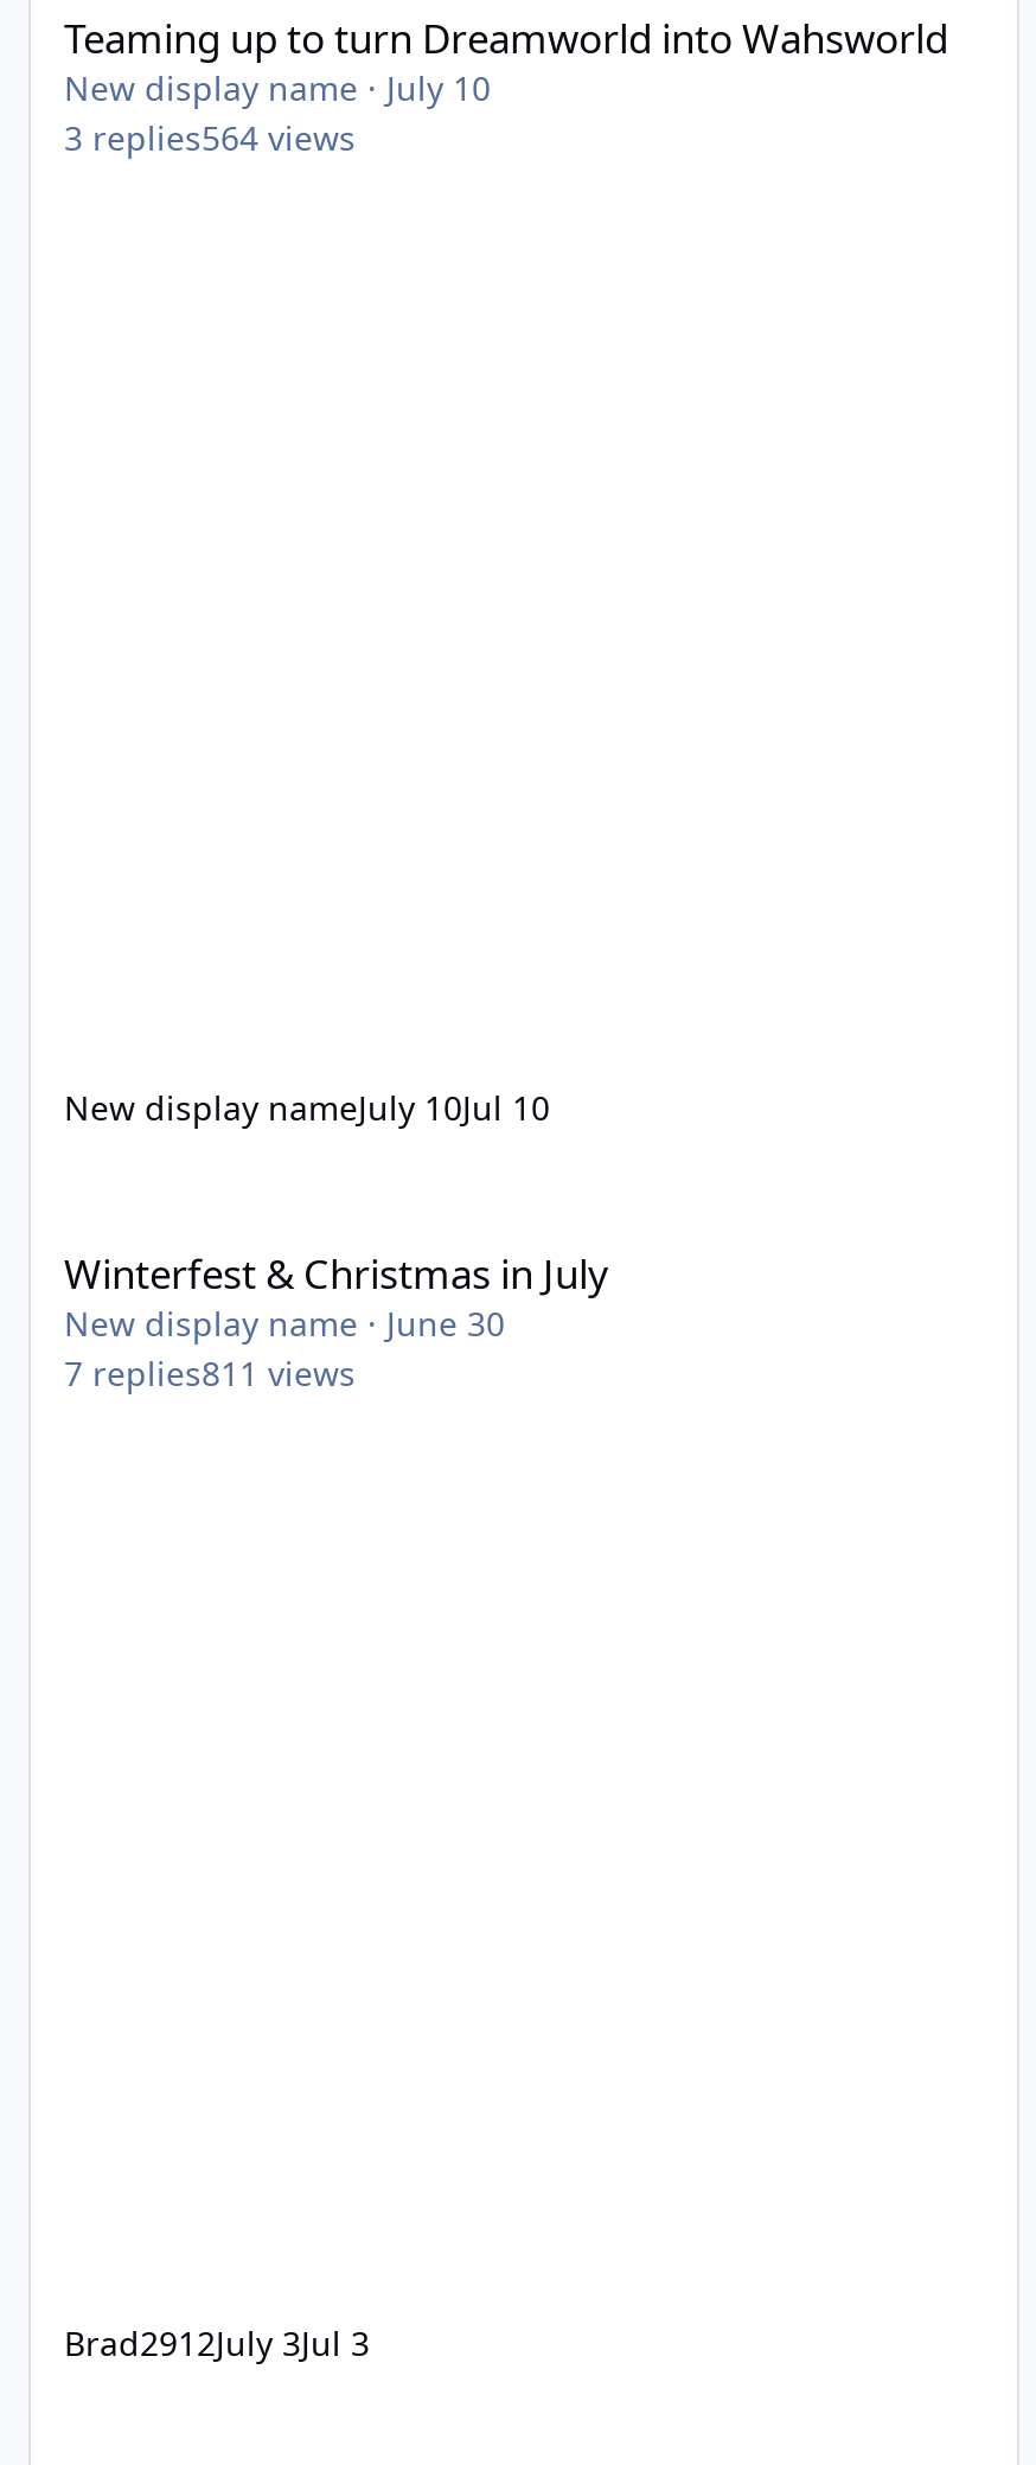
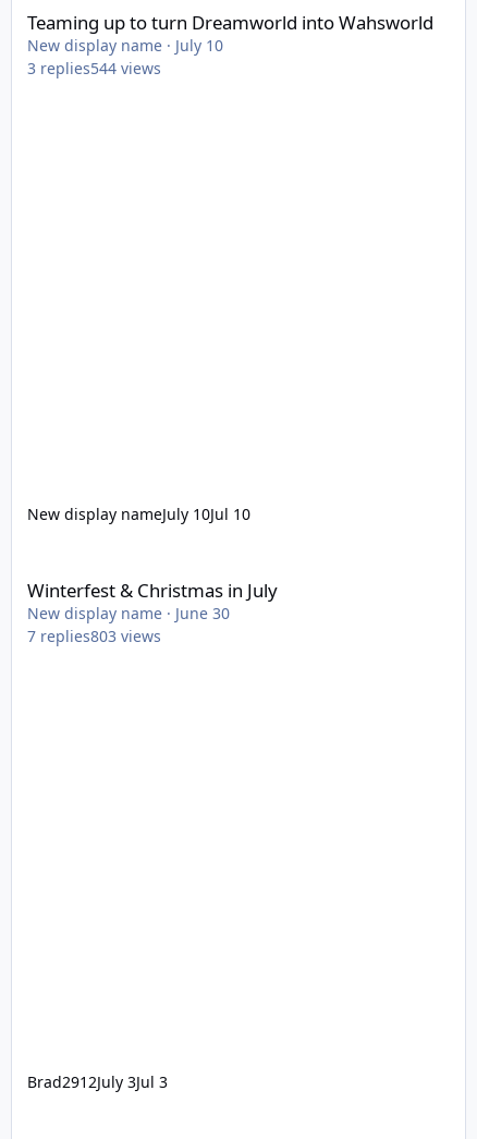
- 3 replies564 views
+ 3 replies544 views

- 7 replies811 views
+ 7 replies803 views
